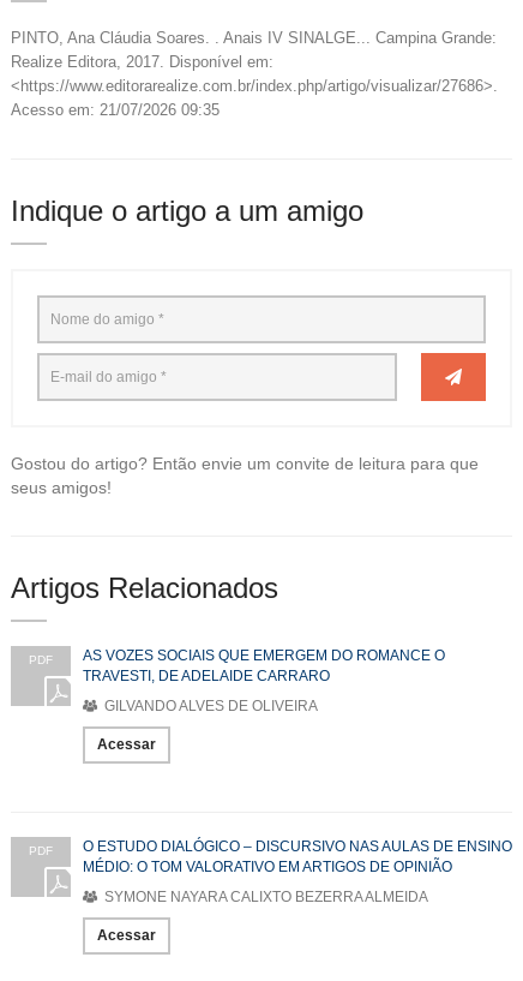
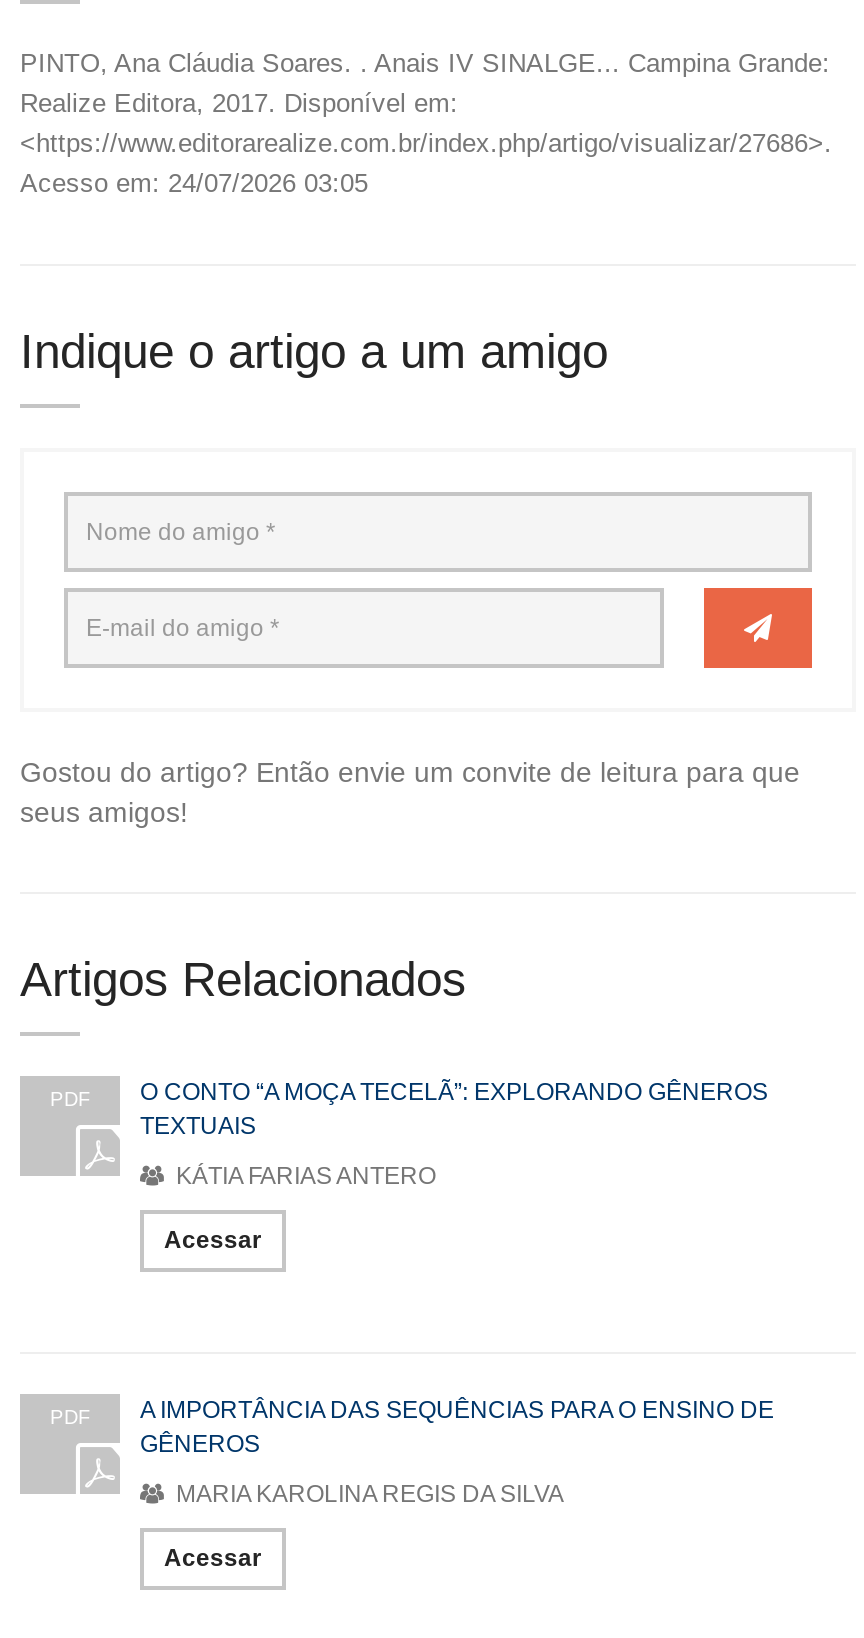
- Acesso em: 21/07/2026 09:35
+ Acesso em: 24/07/2026 03:05

- AS VOZES SOCIAIS QUE EMERGEM DO ROMANCE O
- TRAVESTI, DE ADELAIDE CARRARO
+ O CONTO “A MOÇA TECELÃ”: EXPLORANDO GÊNEROS
+ TEXTUAIS

- GILVANDO ALVES DE OLIVEIRA
+ KÁTIA FARIAS ANTERO

- O ESTUDO DIALÓGICO – DISCURSIVO NAS AULAS DE ENSINO
- MÉDIO: O TOM VALORATIVO EM ARTIGOS DE OPINIÃO
+ A IMPORTÂNCIA DAS SEQUÊNCIAS PARA O ENSINO DE
+ GÊNEROS

- SYMONE NAYARA CALIXTO BEZERRA ALMEIDA
+ MARIA KAROLINA REGIS DA SILVA
